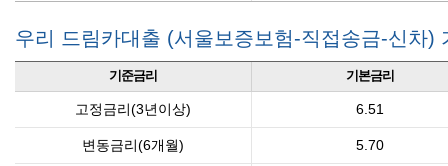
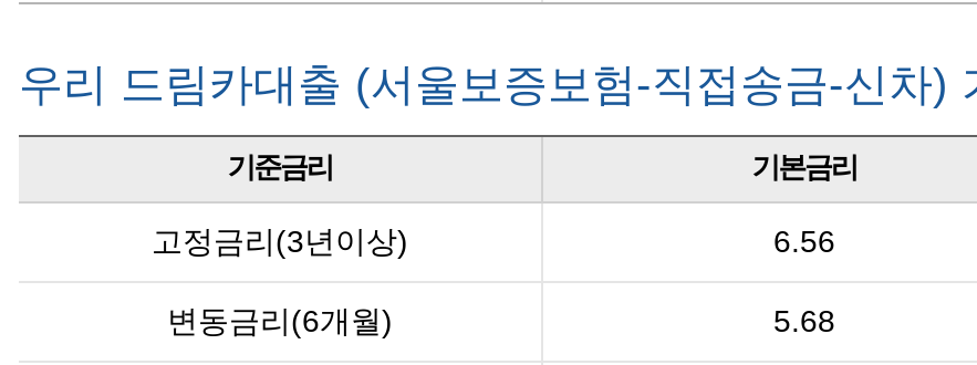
- 6.51
+ 6.56

- 5.70
+ 5.68
